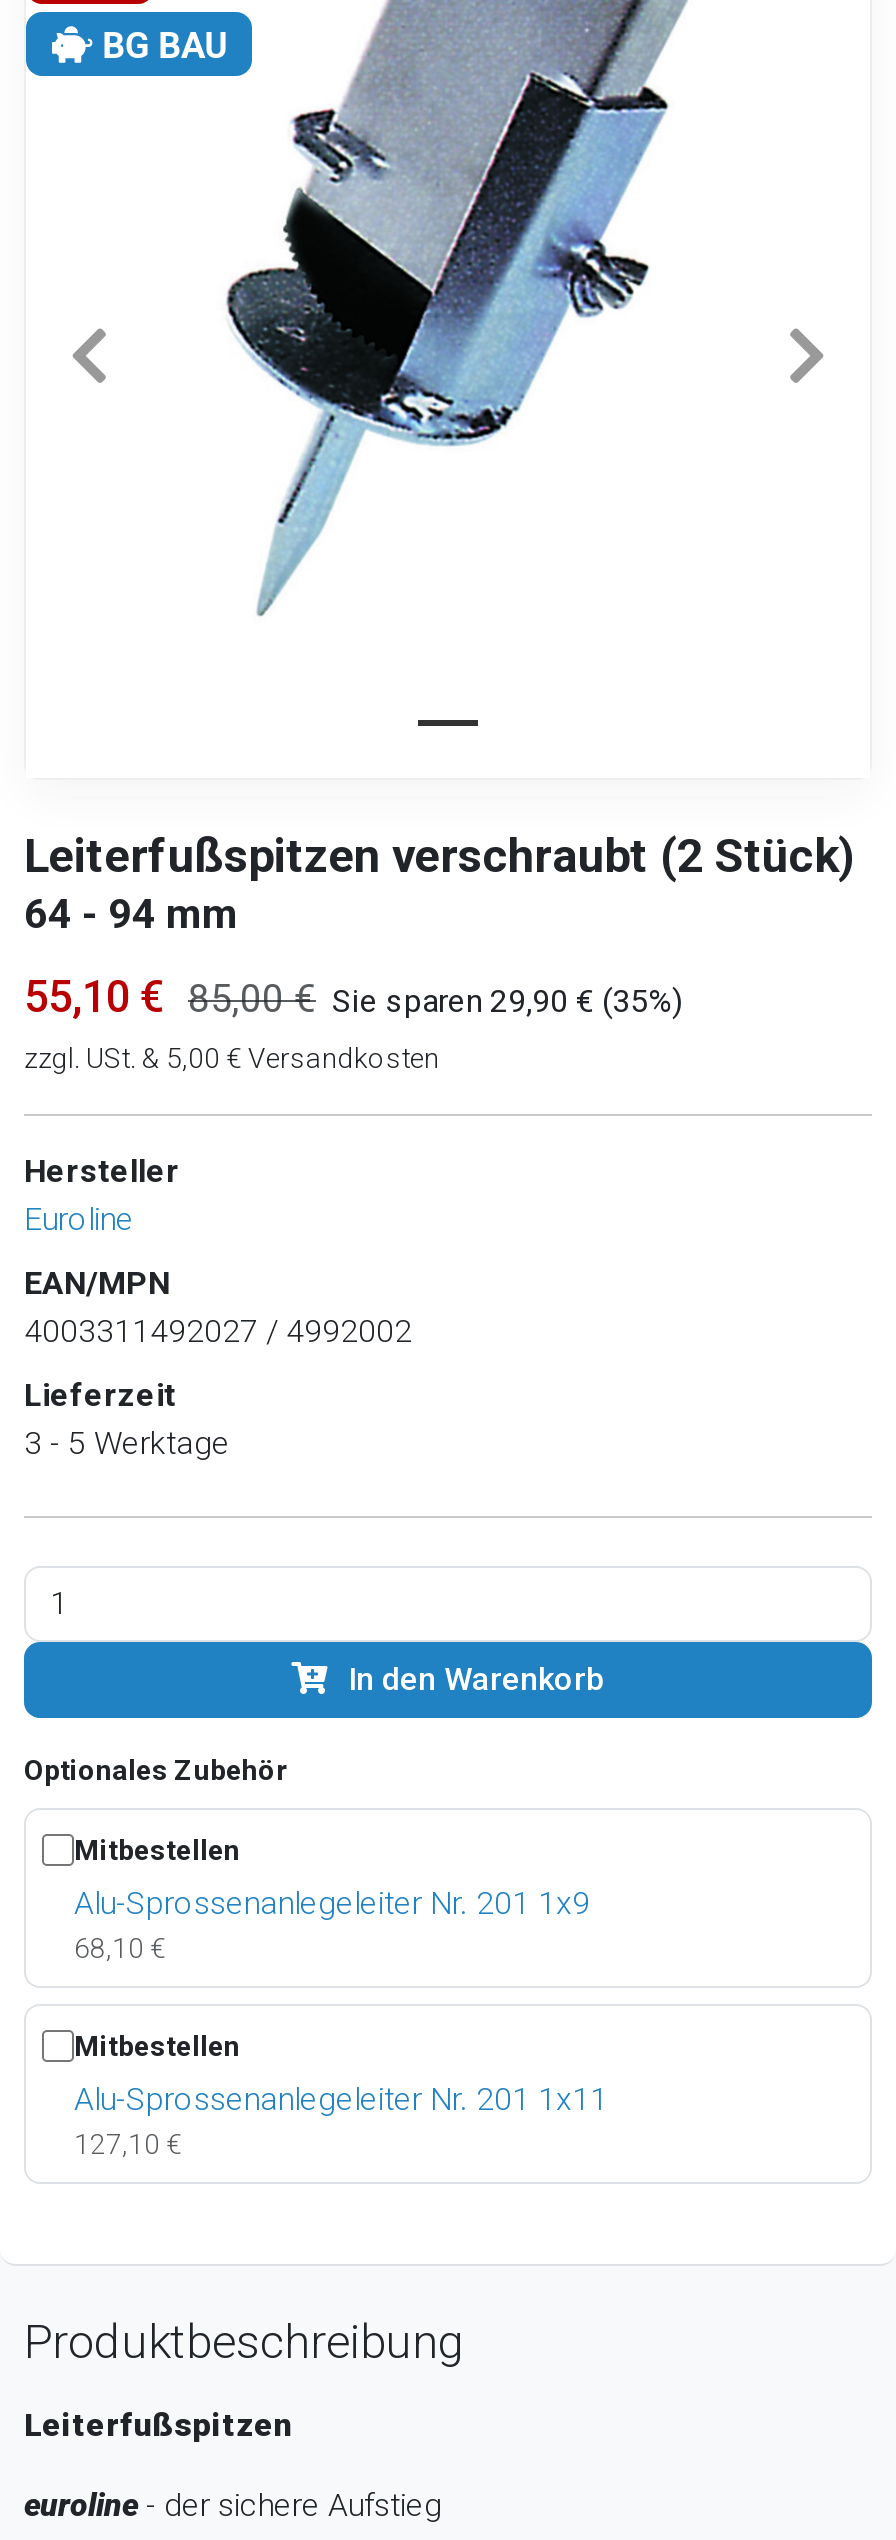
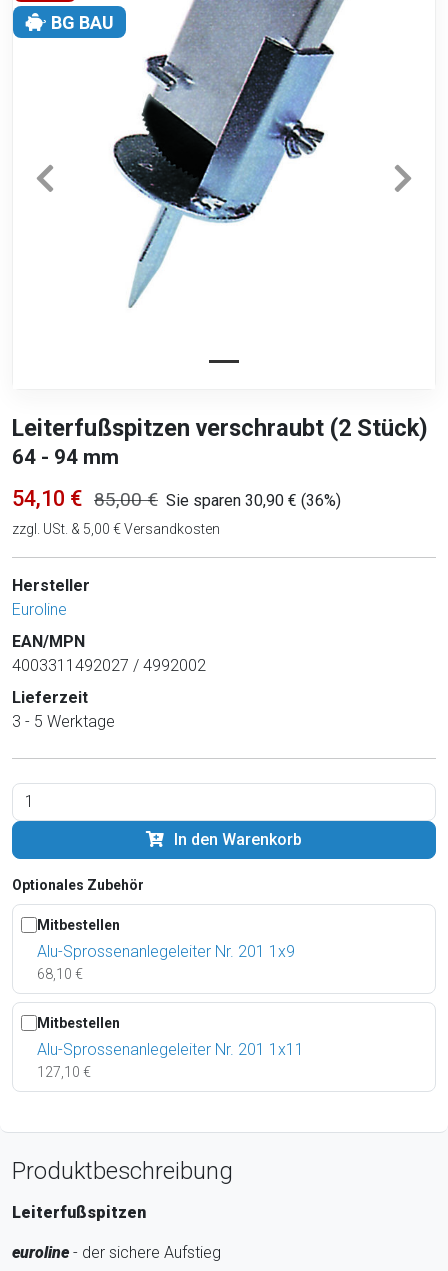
- 55,10 € 85,00 € Sie sparen 29,90 € (35%)
+ 54,10 € 85,00 € Sie sparen 30,90 € (36%)
